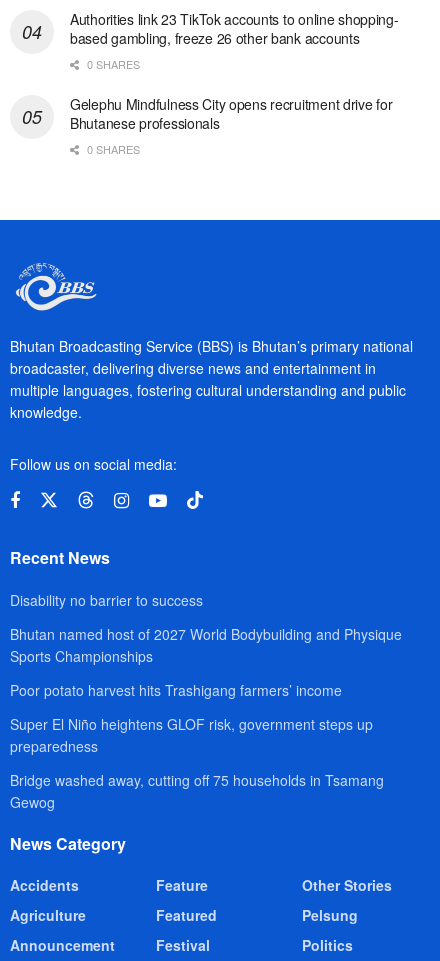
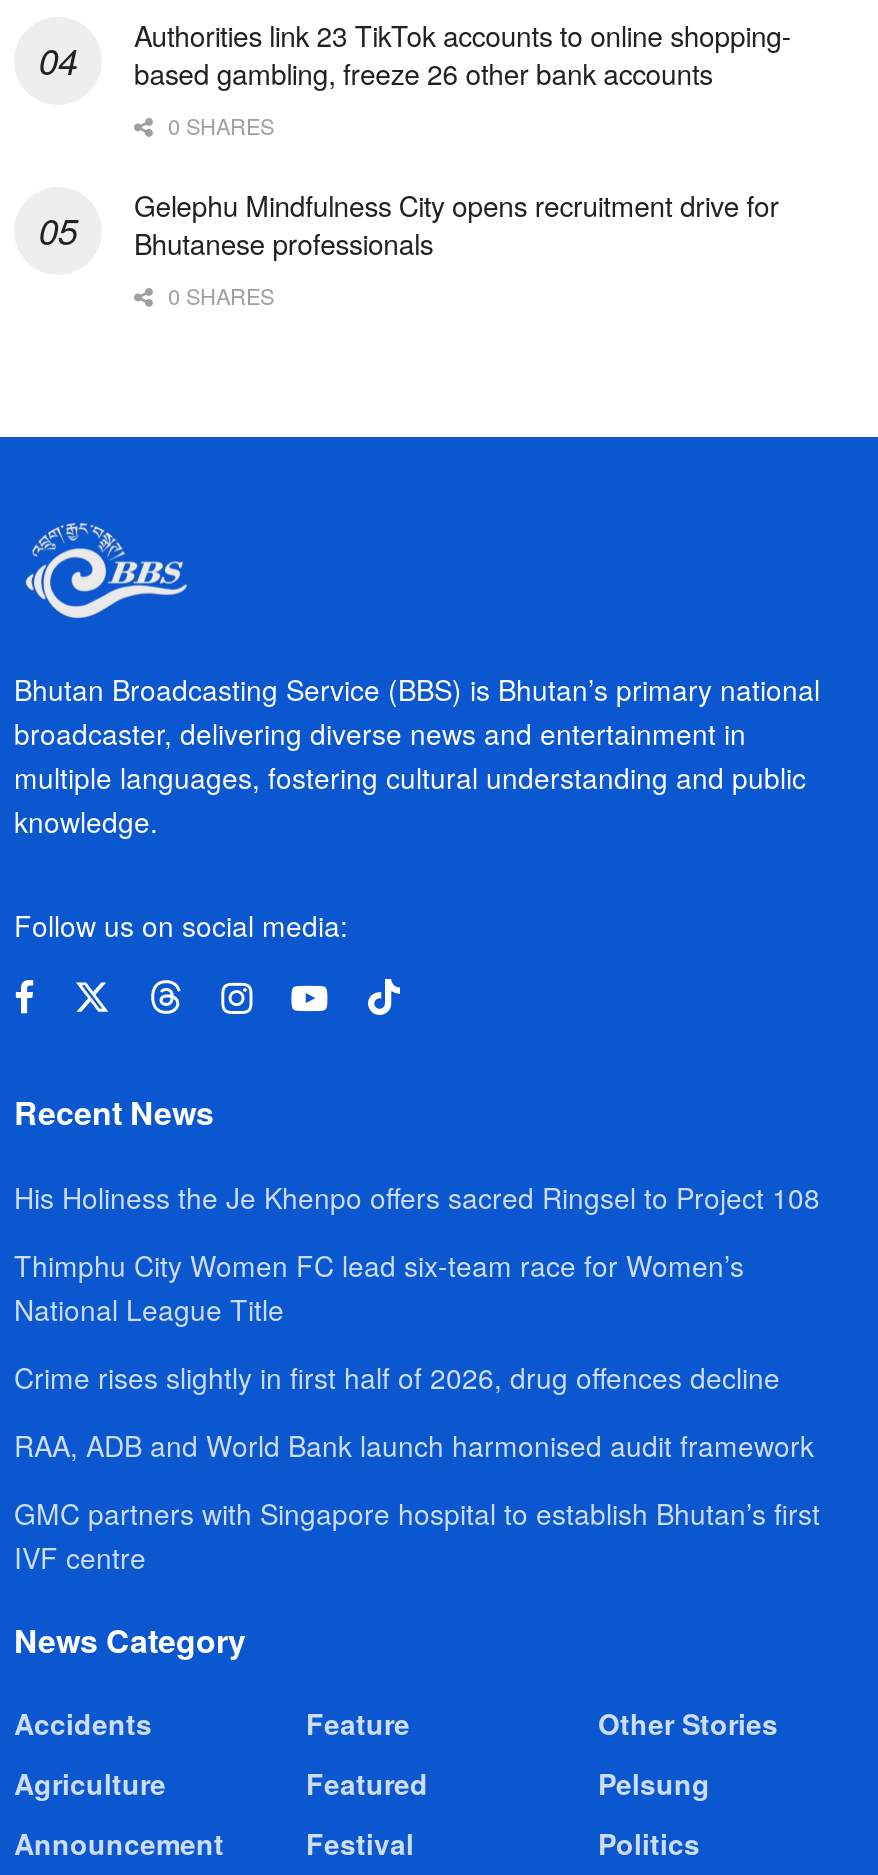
- Disability no barrier to success
+ His Holiness the Je Khenpo offers sacred Ringsel to Project 108

- Bhutan named host of 2027 World Bodybuilding and Physique
- Sports Championships
+ Thimphu City Women FC lead six-team race for Women’s
+ National League Title

- Poor potato harvest hits Trashigang farmers’ income
+ Crime rises slightly in first half of 2026, drug offences decline

- Super El Niño heightens GLOF risk, government steps up
- preparedness
+ RAA, ADB and World Bank launch harmonised audit framework

- Bridge washed away, cutting off 75 households in Tsamang
- Gewog
+ GMC partners with Singapore hospital to establish Bhutan’s first
+ IVF centre
